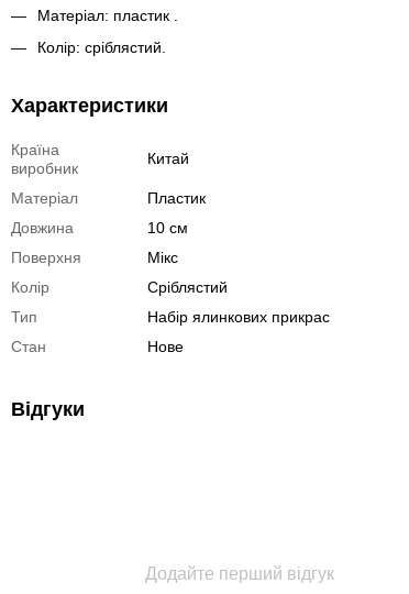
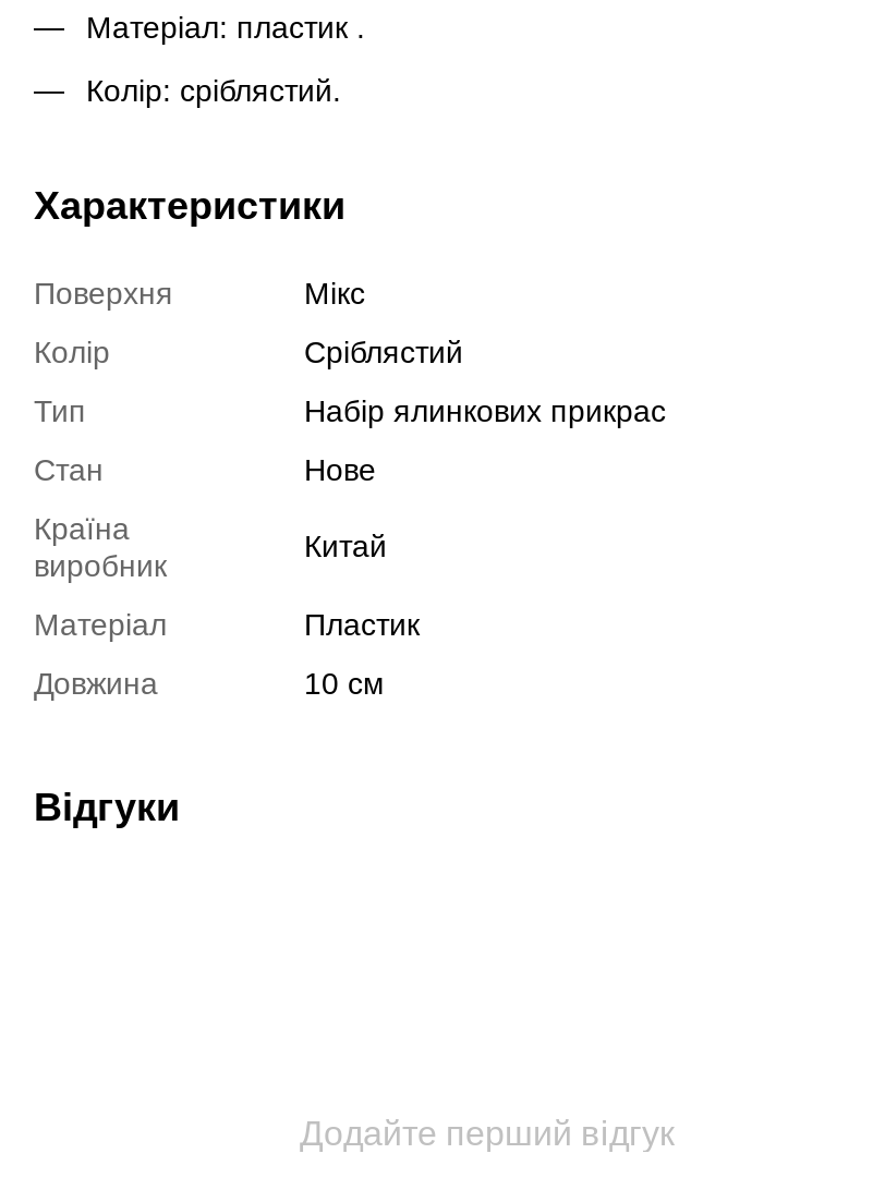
moved down: Країна | виробник

moved down: Китай | Матеріал | Пластик | Довжина | 10 см

moved up: Поверхня | Мікс | Колір | Сріблястий | Тип | Набір ялинкових прикрас | Стан | Нове
